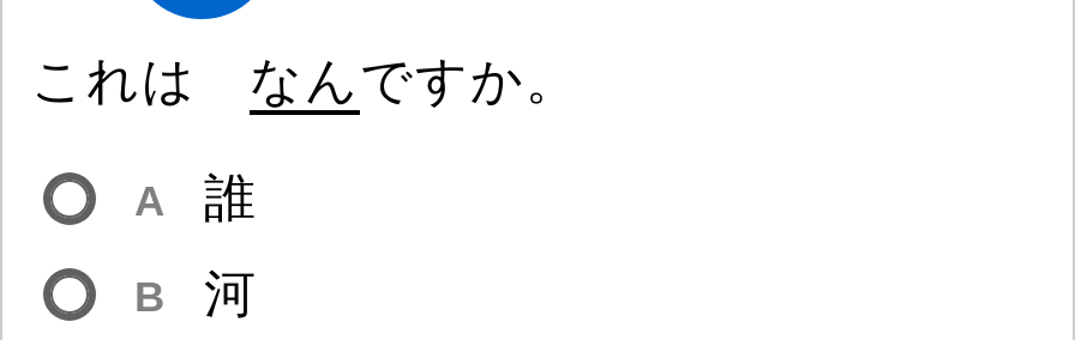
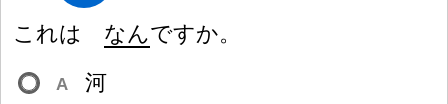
- 誰
- B
